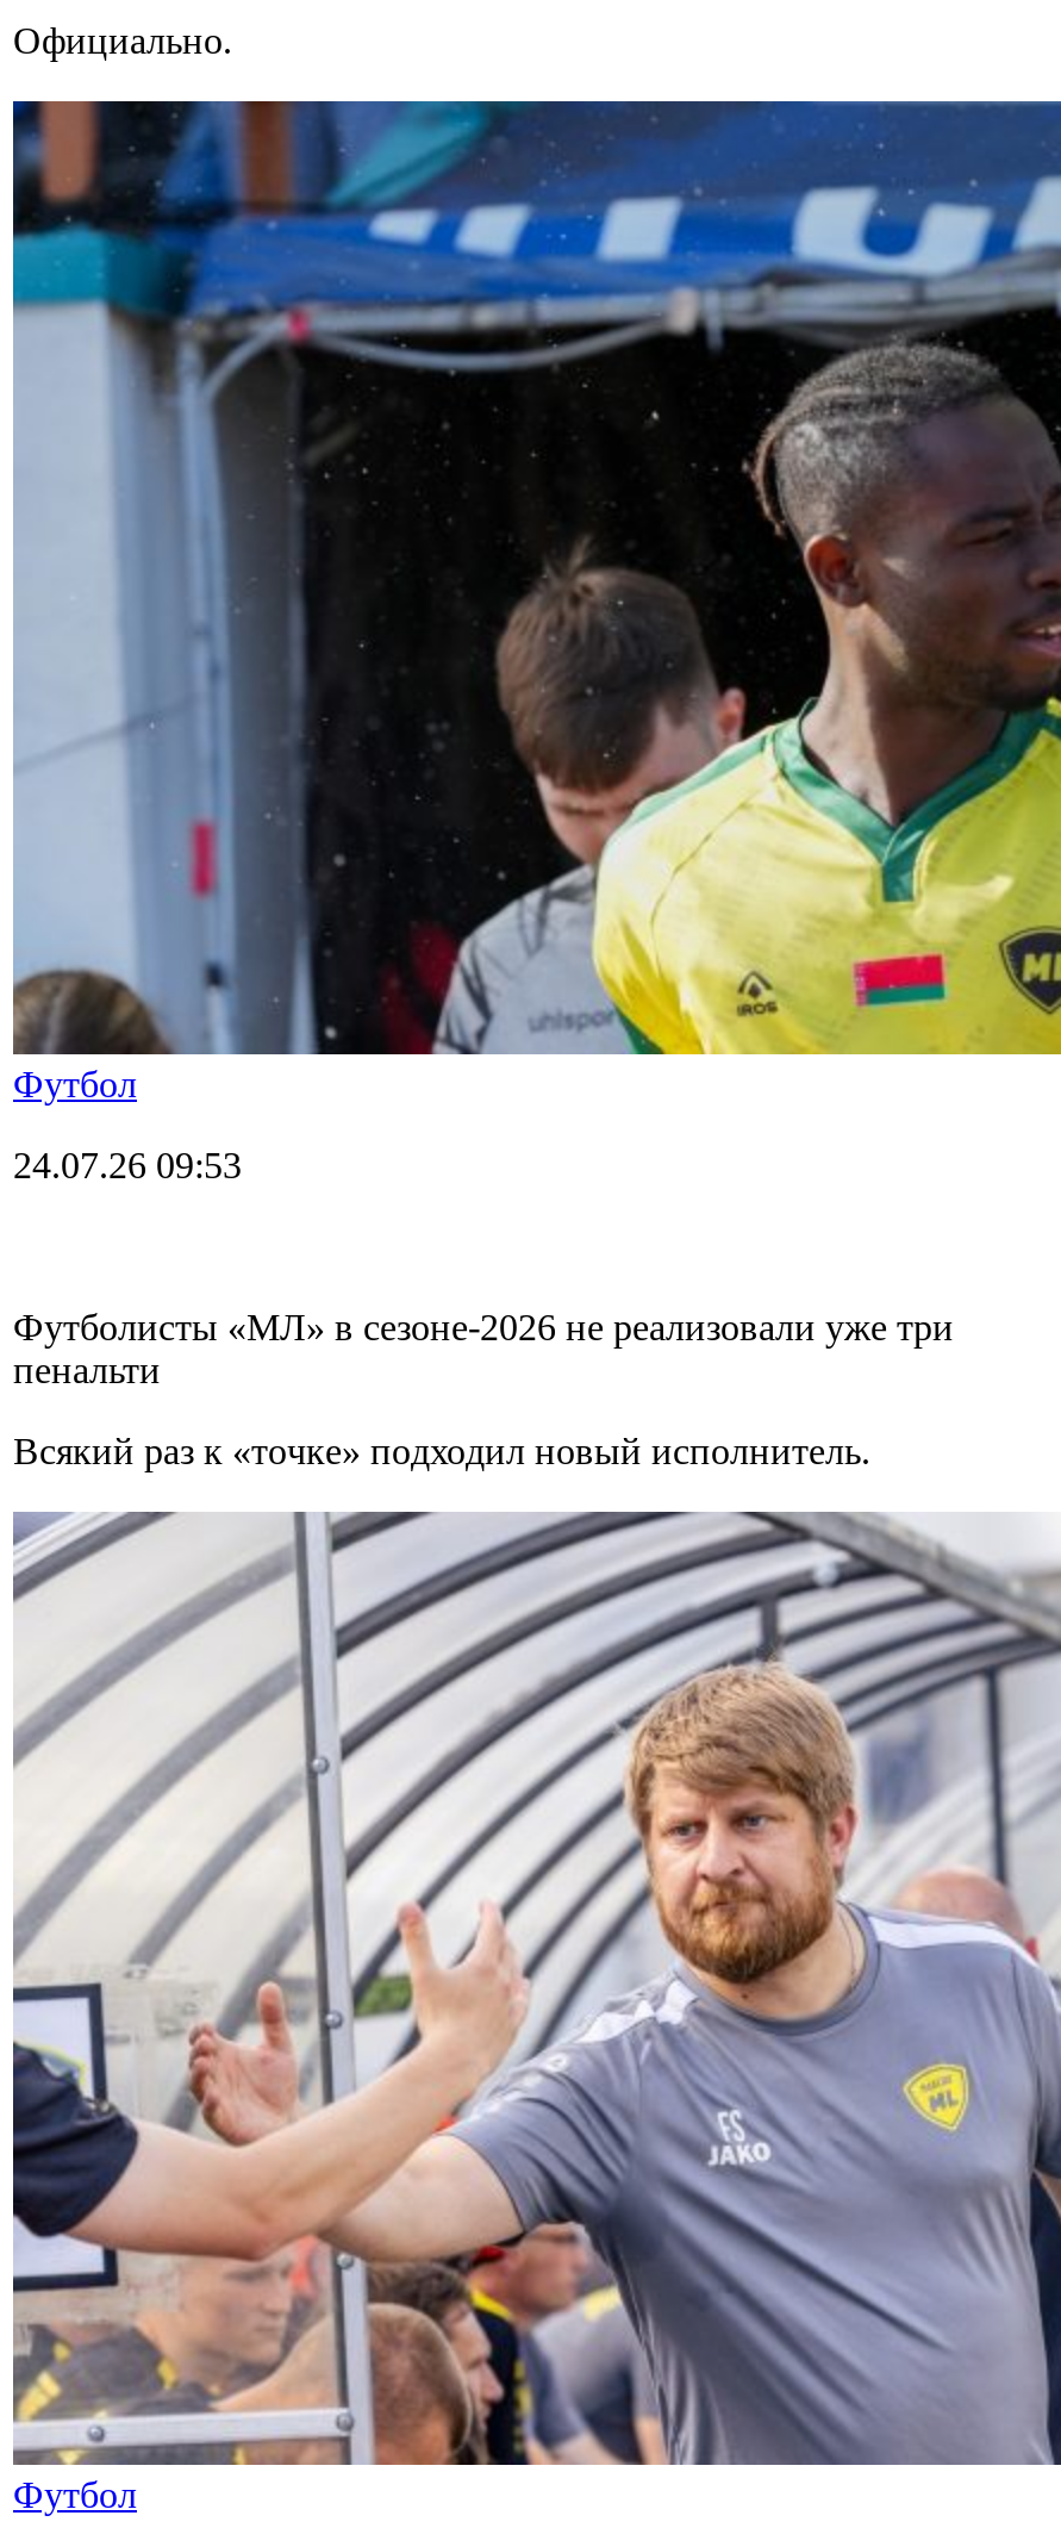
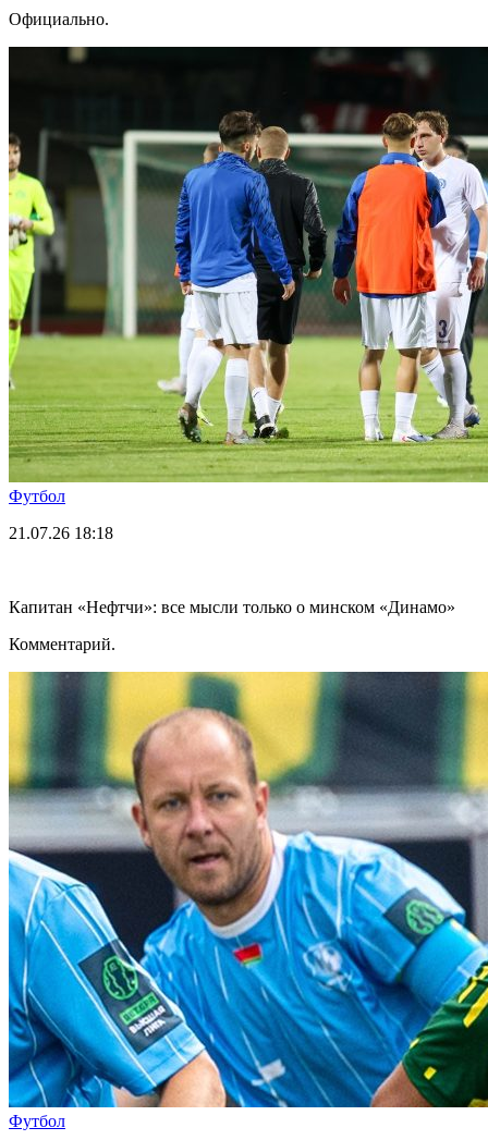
- [image]
- 24.07.26 09:53
+ [image]
+ 21.07.26 18:18

- Футболисты «МЛ» в сезоне-2026 не реализовали уже три
- пенальти
+ Капитан «Нефтчи»: все мысли только о минском «Динамо»

- Всякий раз к «точке» подходил новый исполнитель.
+ Комментарий.

- [image]
+ [image]
